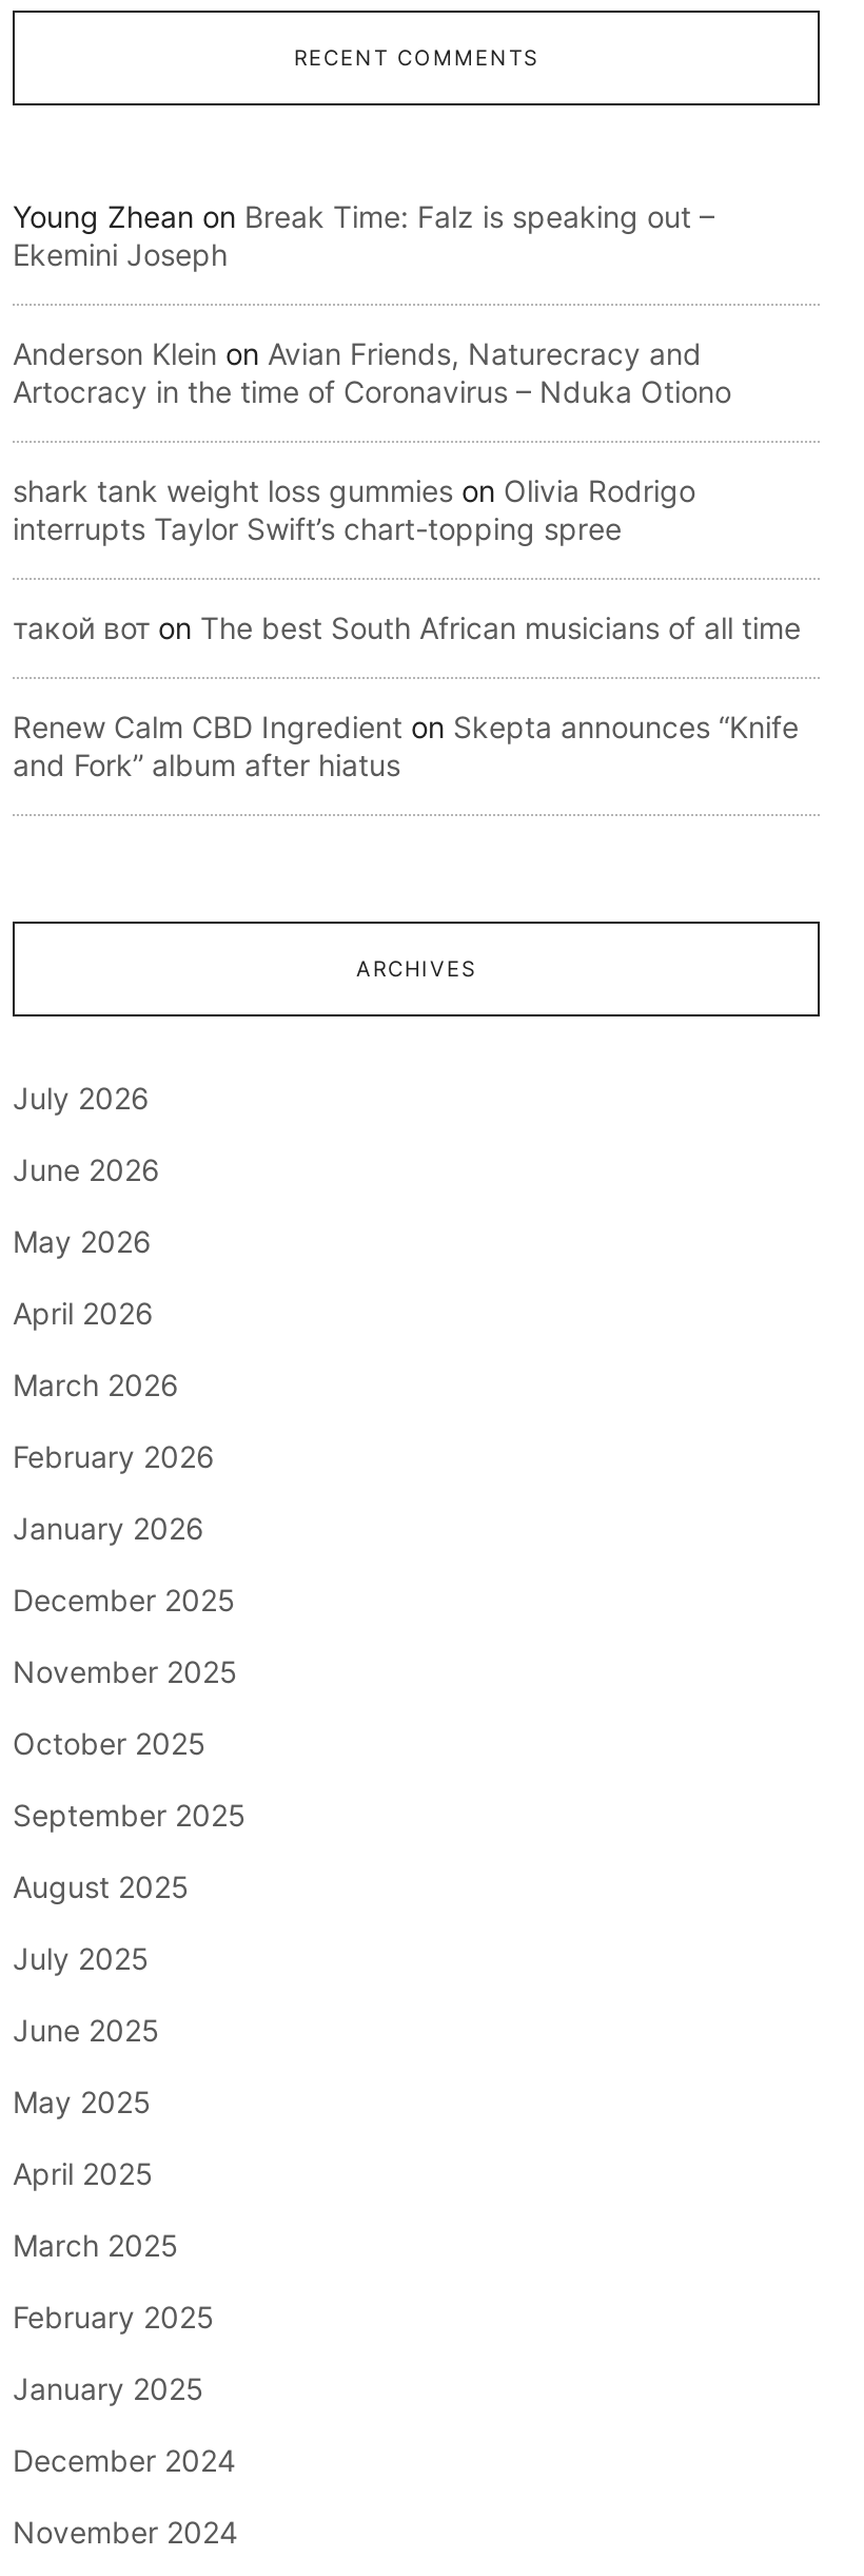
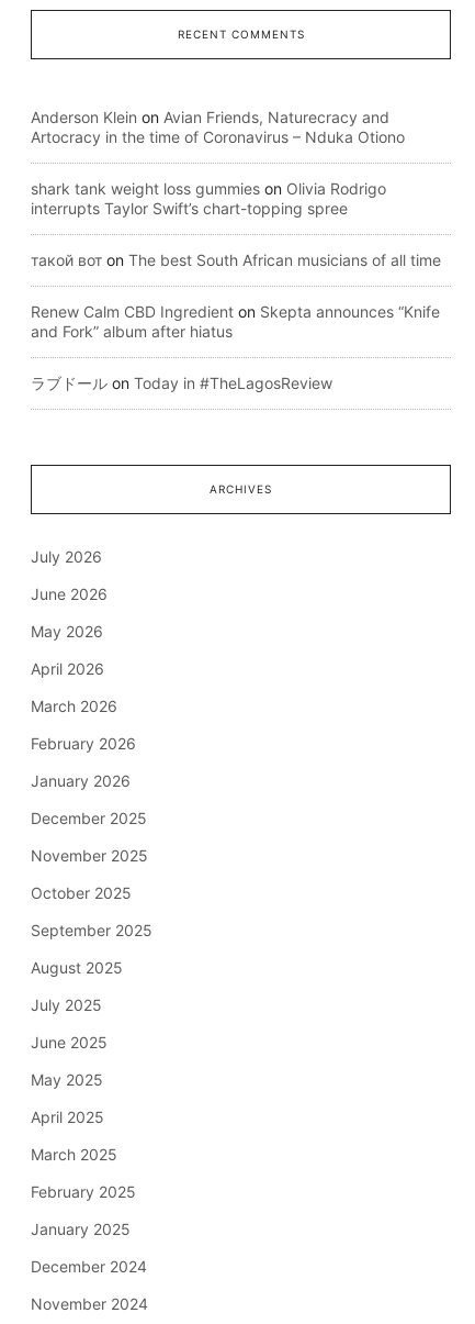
- Young Zhean on Break Time: Falz is speaking out –
- Ekemini Joseph

moved up: Anderson Klein on Avian Friends, Naturecracy and | Artocracy in the time of Coronavirus – Nduka Otiono | shark tank weight loss gummies on Olivia Rodrigo | interrupts Taylor Swift’s chart-topping spree | такой вот on The best South African musicians of all time | Renew Calm CBD Ingredient on Skepta announces “Knife | and Fork” album after hiatus

+ ラブドールon Today in #TheLagosReview
